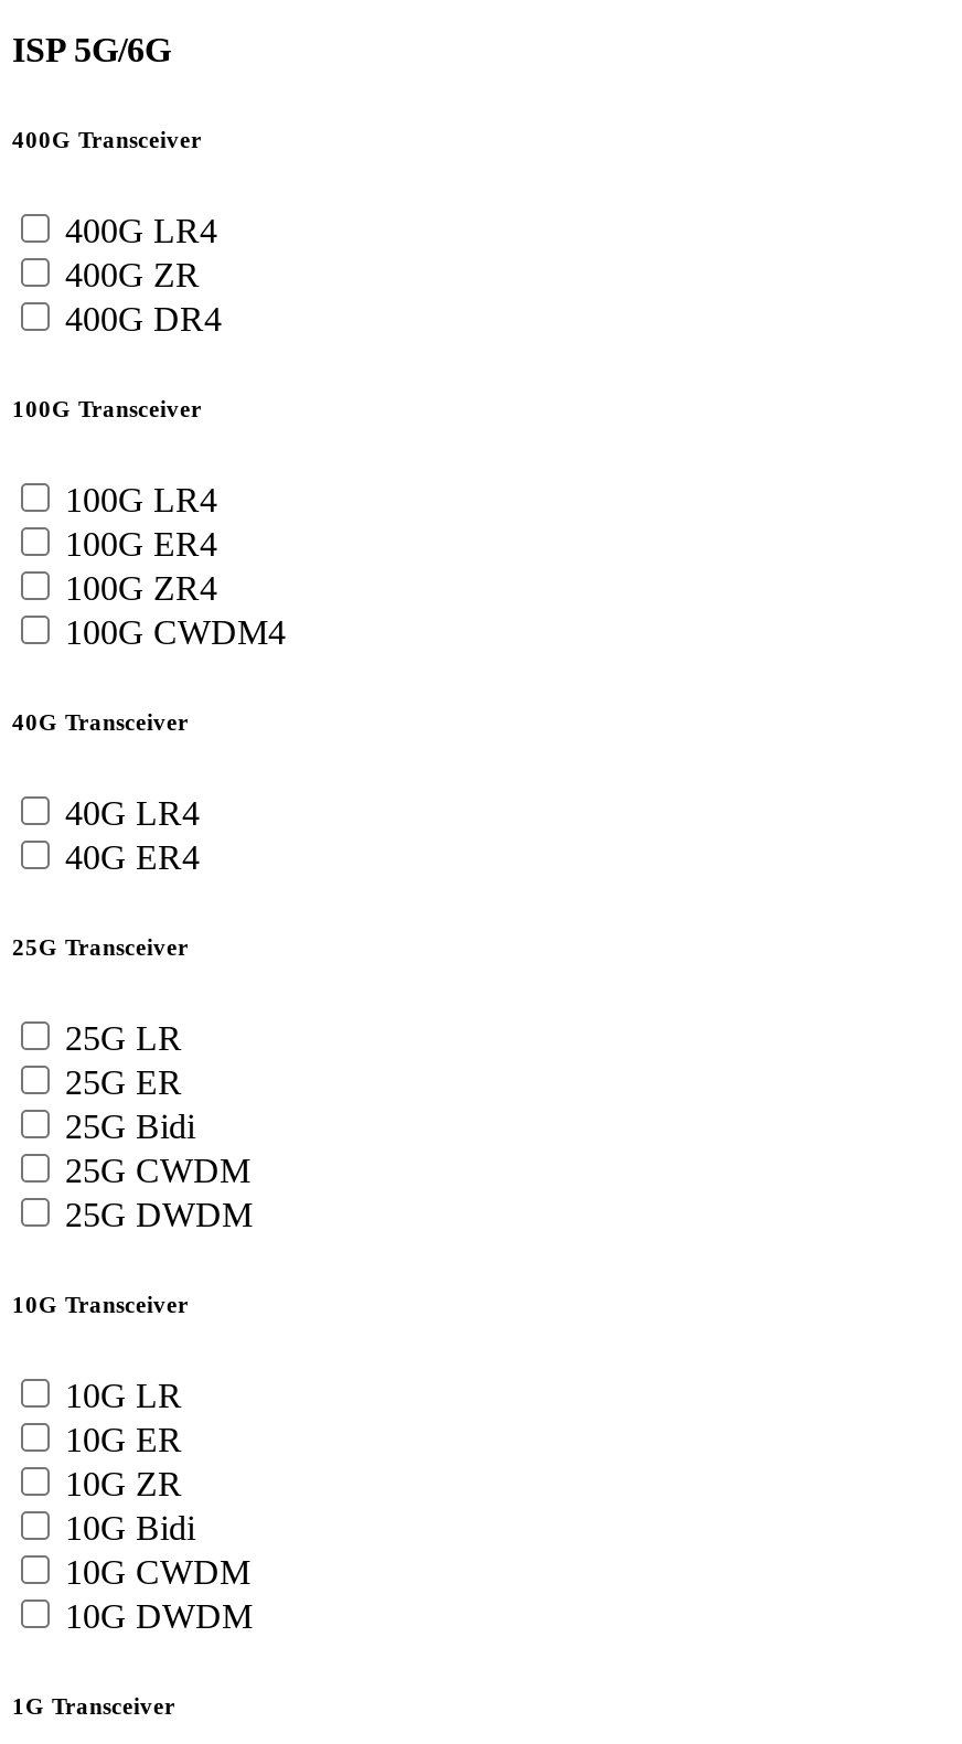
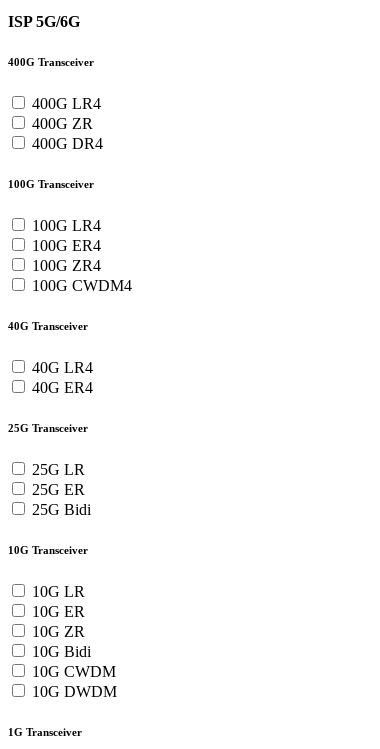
- 25G CWDM
- 25G DWDM
